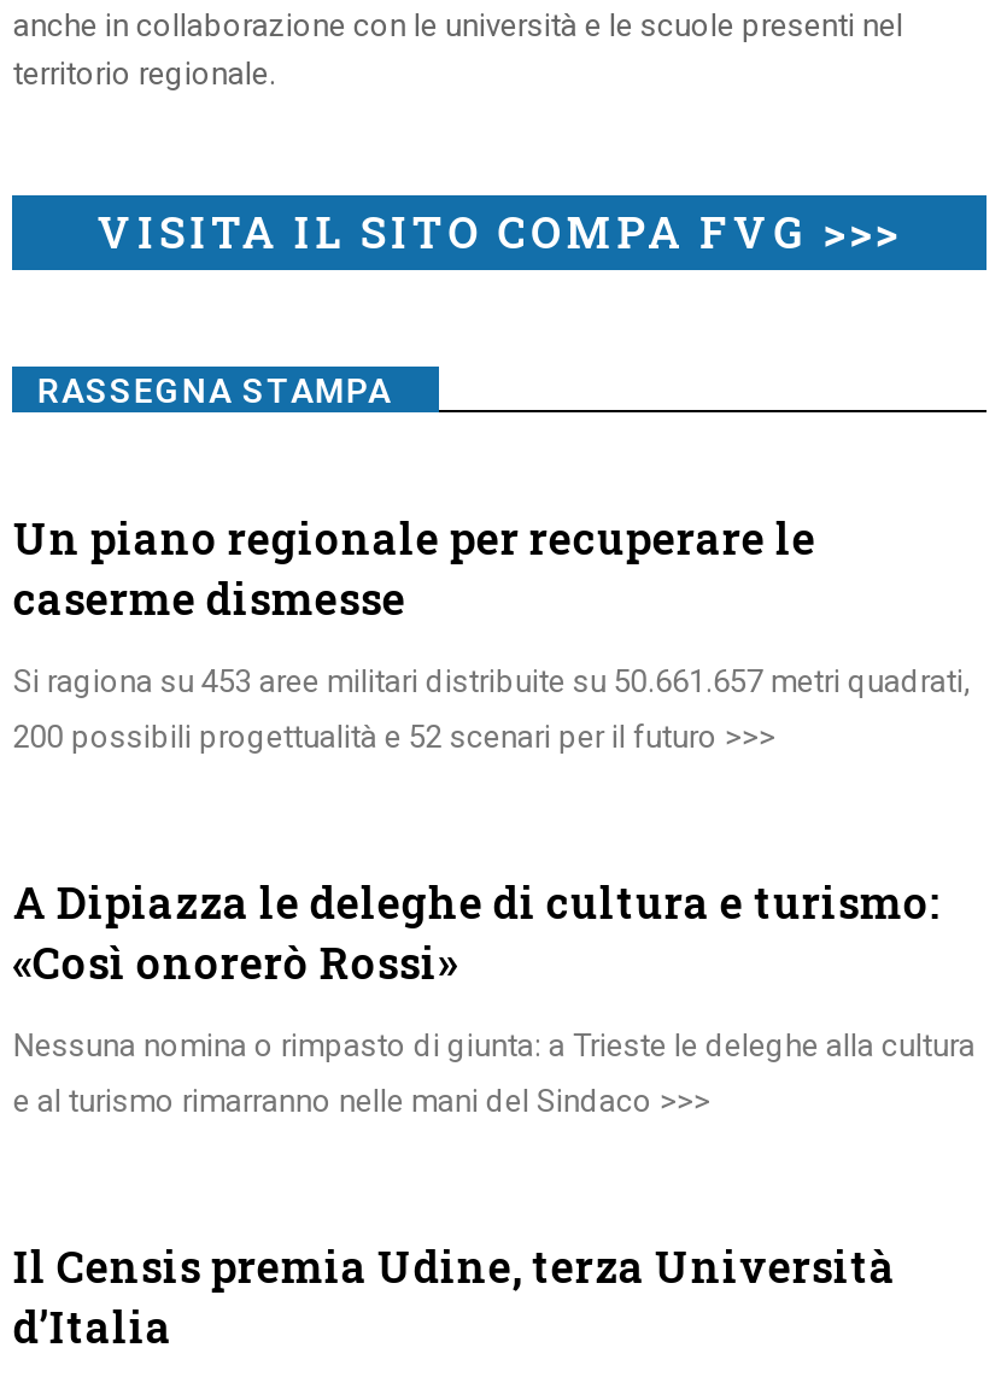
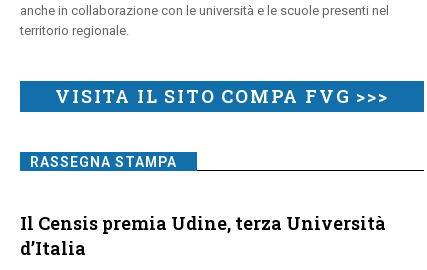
- Un piano regionale per recuperare le
- caserme dismesse
- Si ragiona su 453 aree militari distribuite su 50.661.657 metri quadrati,
- 200 possibili progettualità e 52 scenari per il futuro
- A Dipiazza le deleghe di cultura e turismo:
- «Così onorerò Rossi»
- Nessuna nomina o rimpasto di giunta: a Trieste le deleghe alla cultura
- e al turismo rimarranno nelle mani del Sindaco
